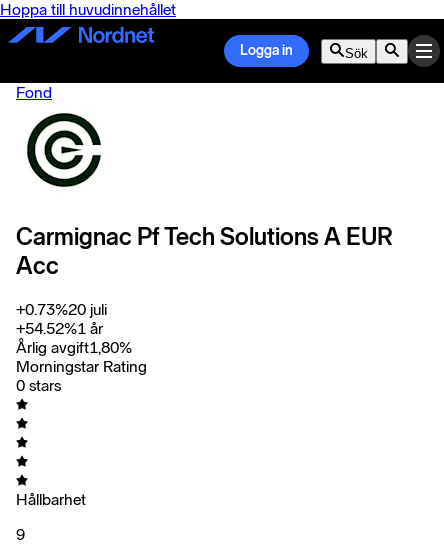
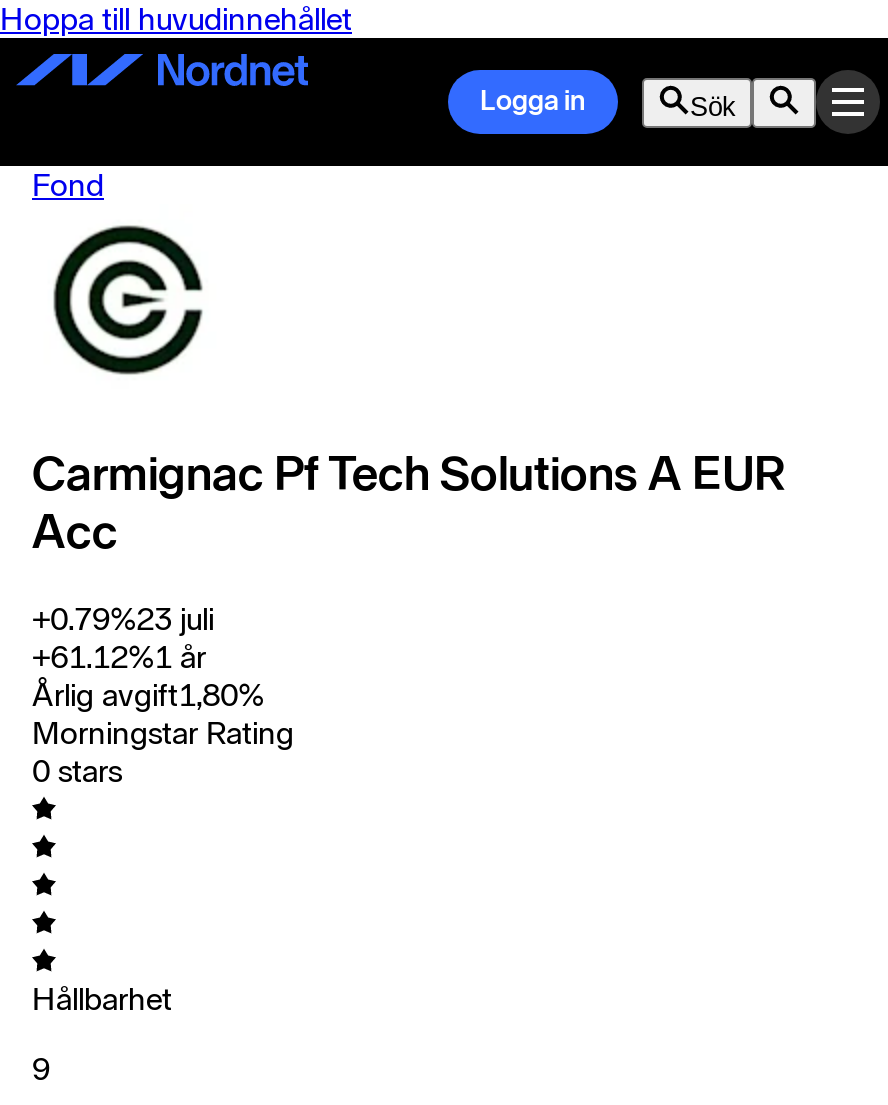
- +0.73%20 juli
+ +0.79%23 juli

- +54.52%1 år
+ +61.12%1 år
